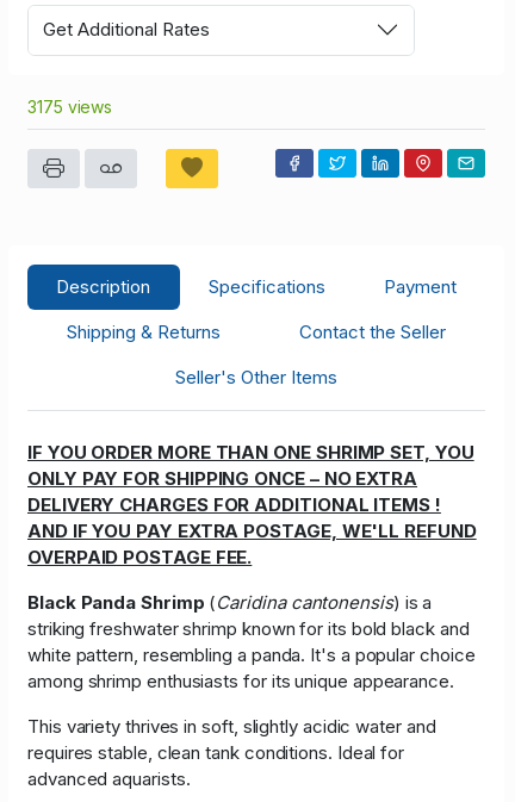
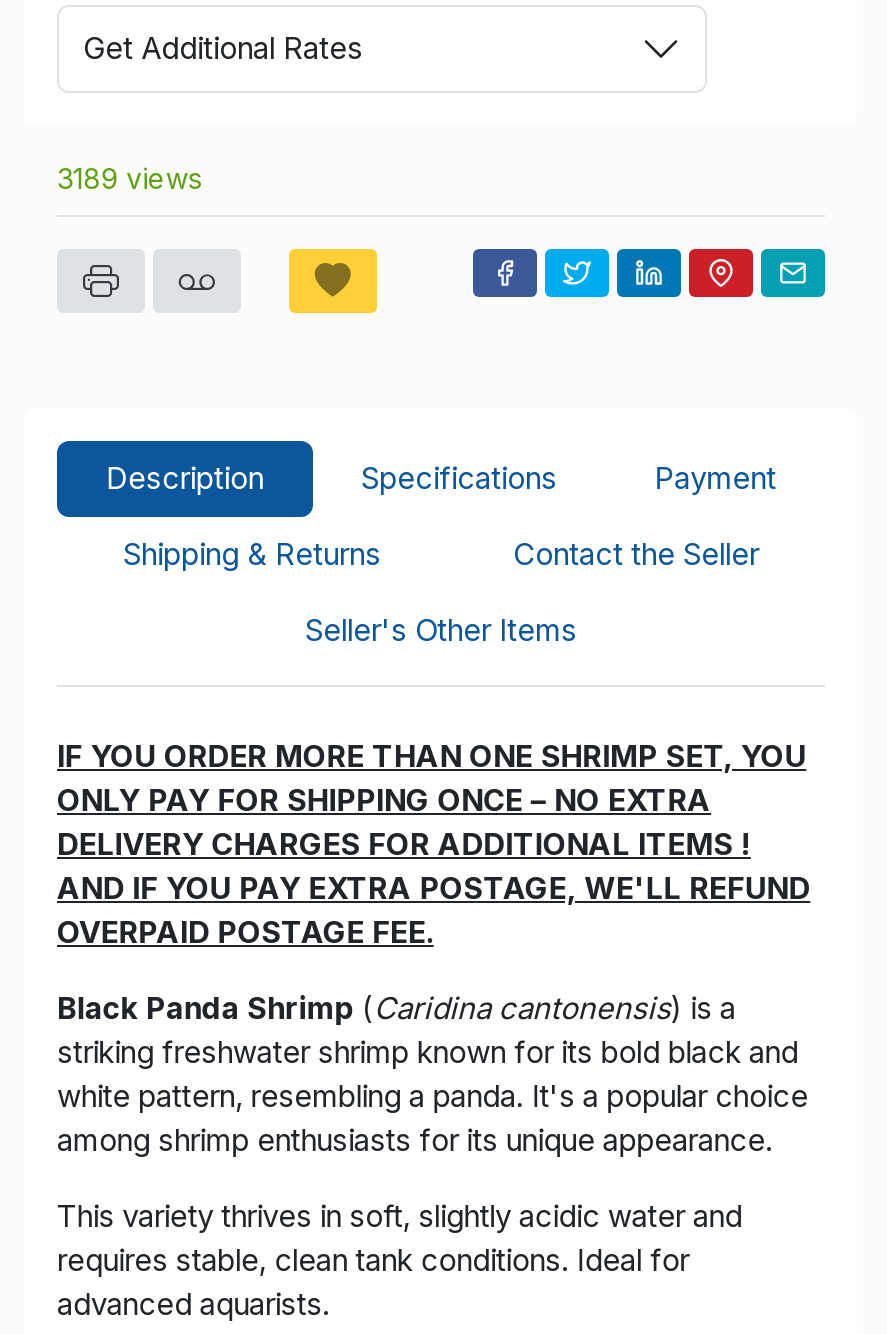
- 3175 views
+ 3189 views
